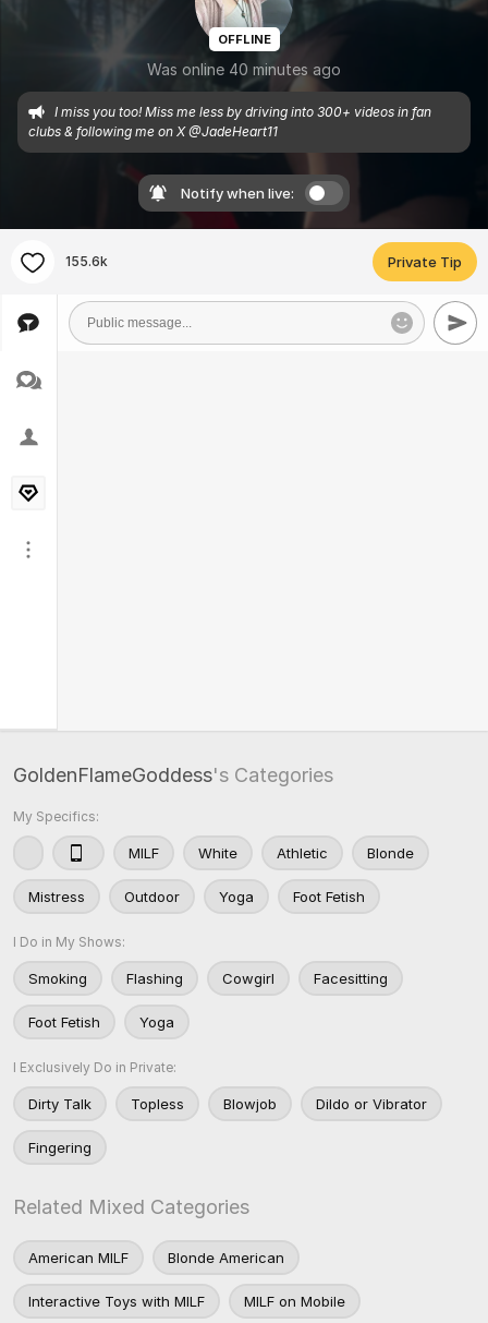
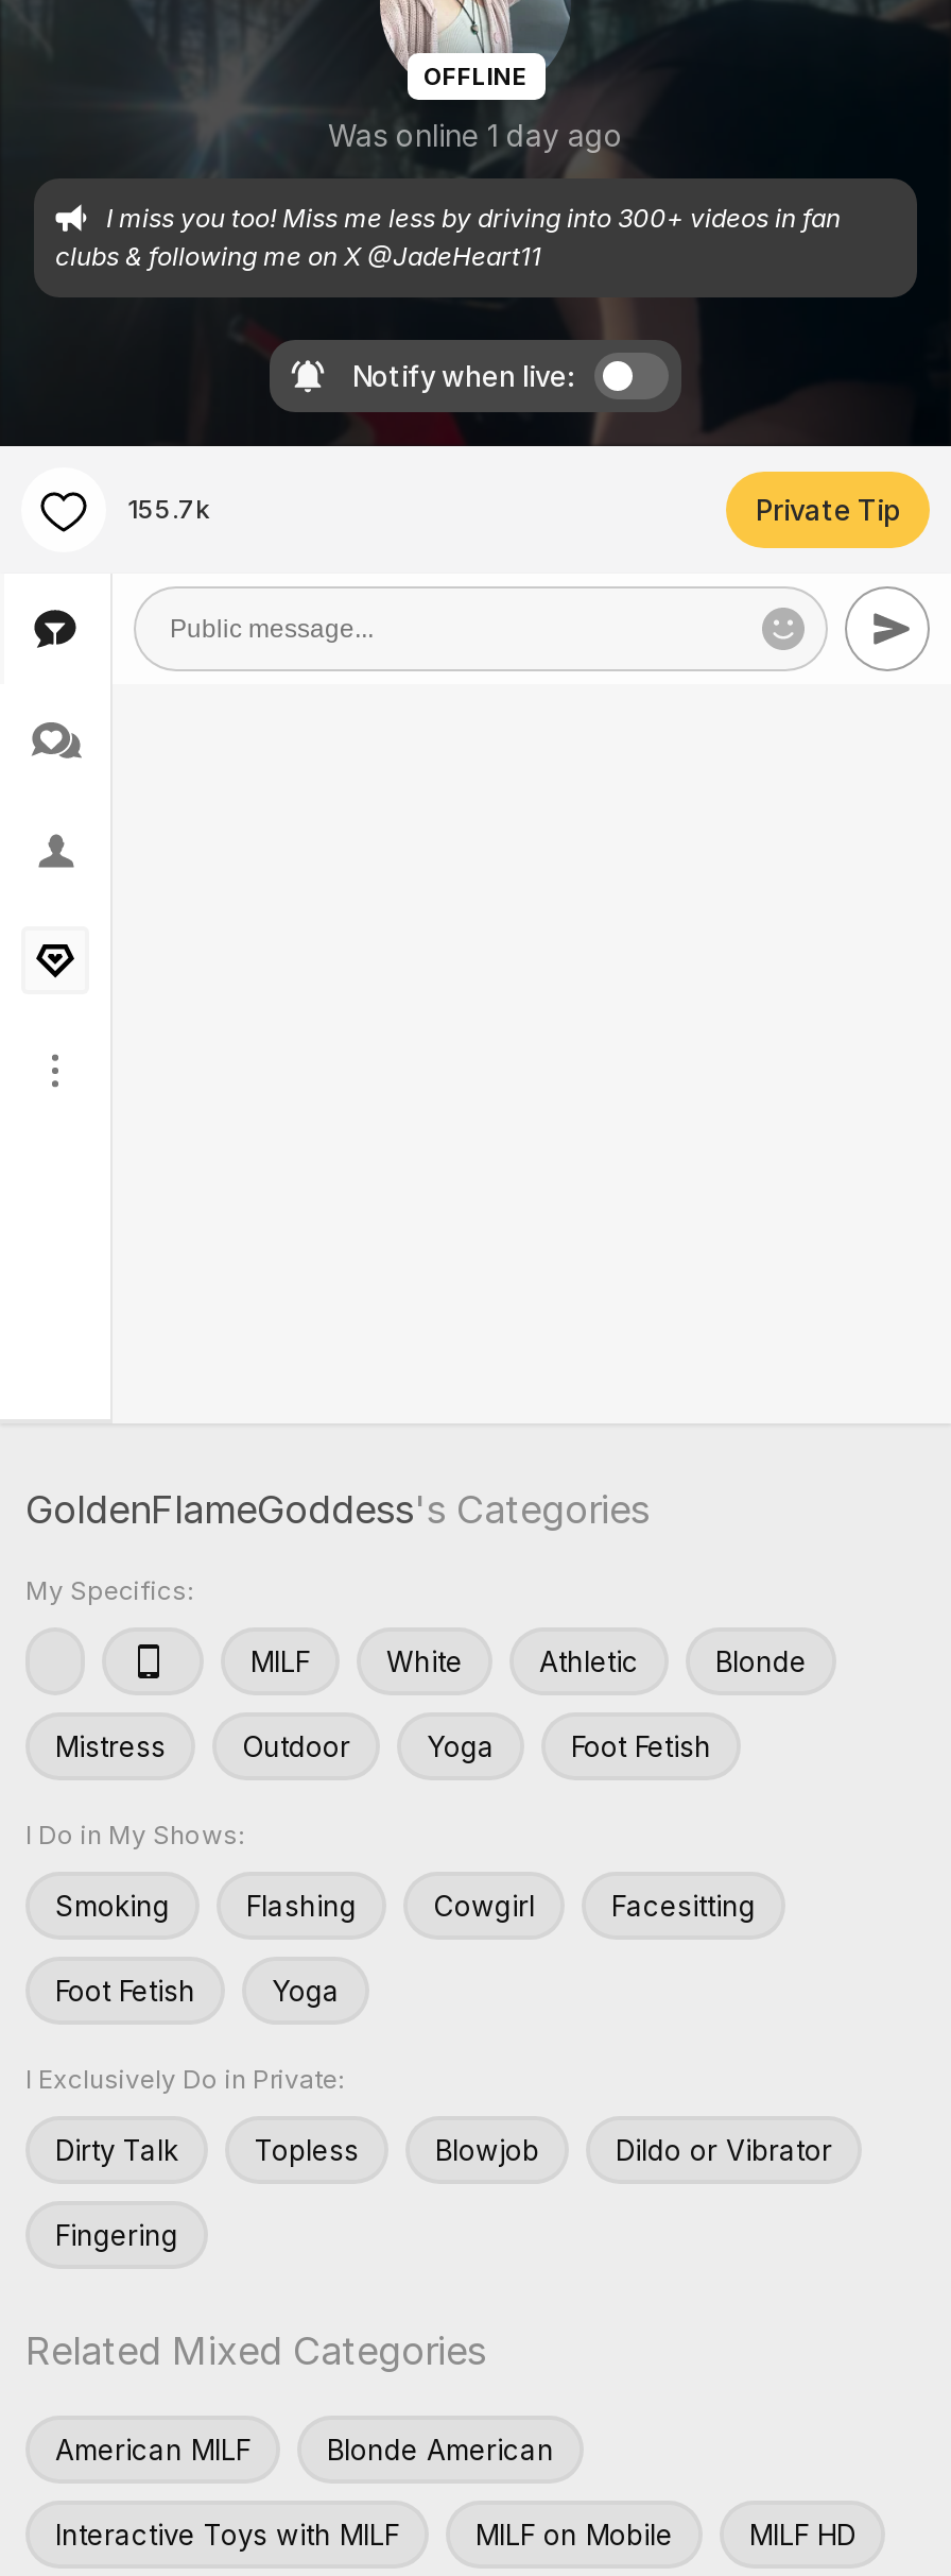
- Was online 40 minutes ago
+ Was online 1 day ago

- 155.6k
+ 155.7k

+ MILF HD
